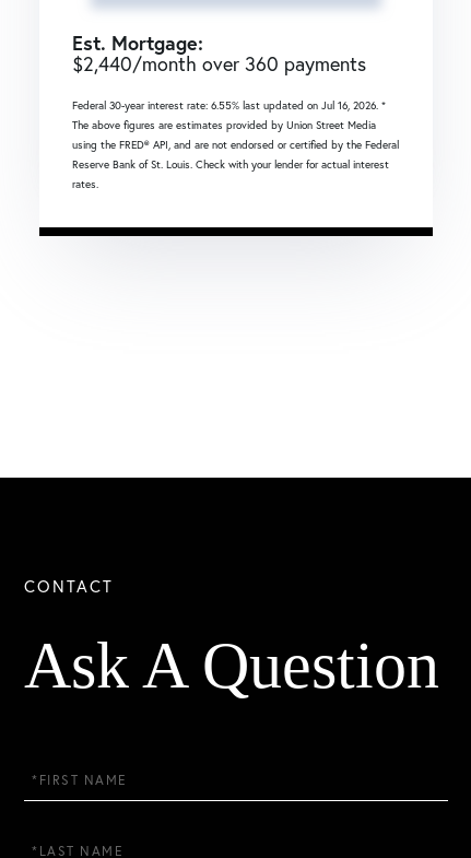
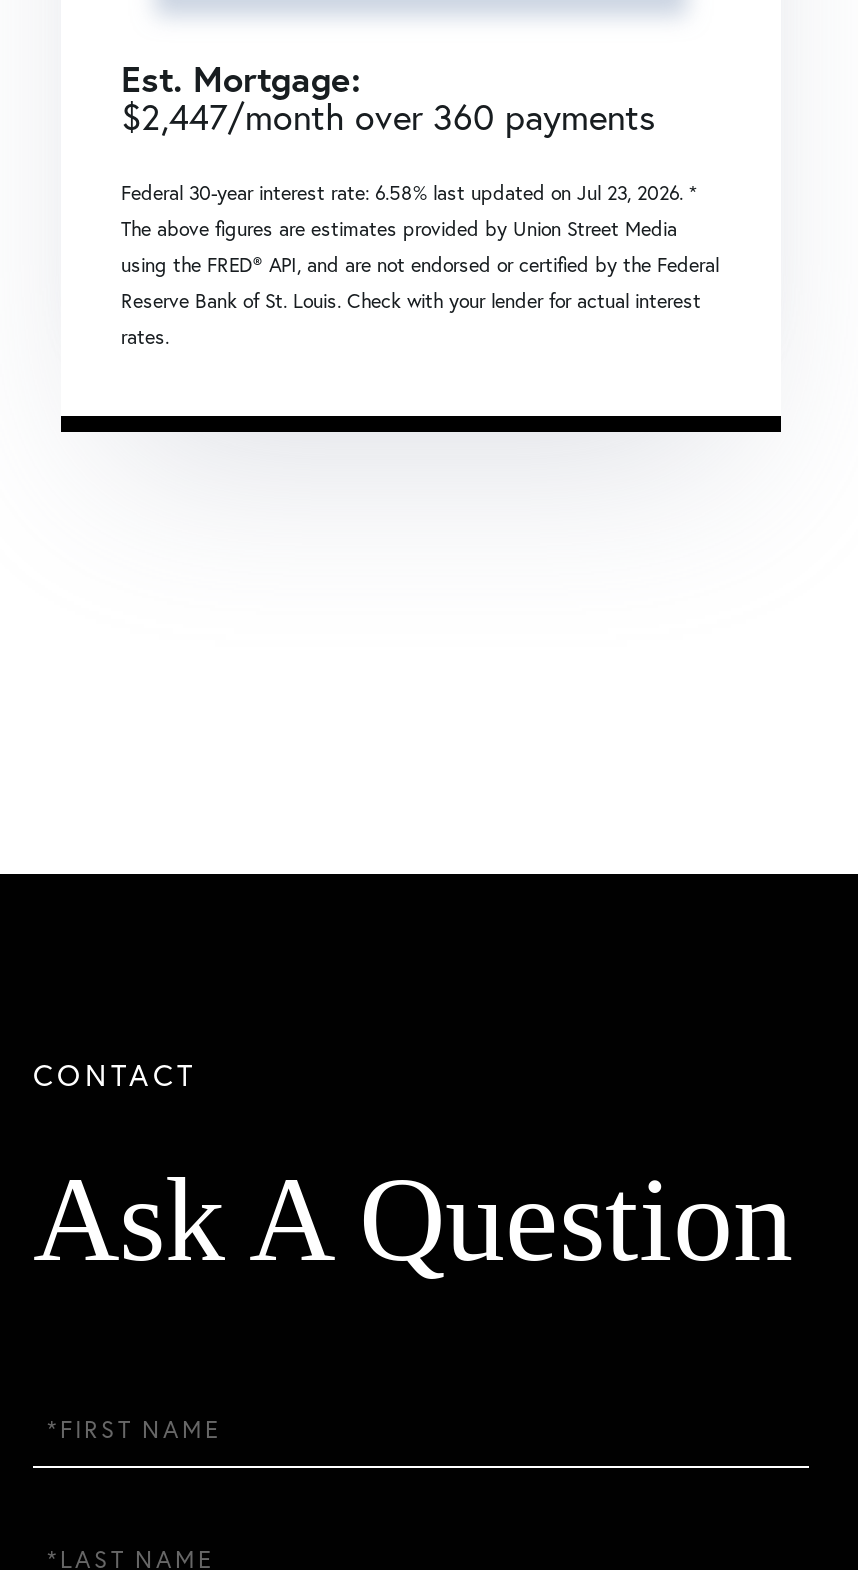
- $2,440/month over 360 payments
+ $2,447/month over 360 payments

- Federal 30-year interest rate: 6.55% last updated on Jul 16, 2026. *
+ Federal 30-year interest rate: 6.58% last updated on Jul 23, 2026. *
